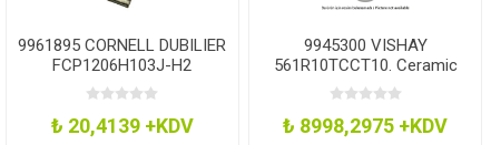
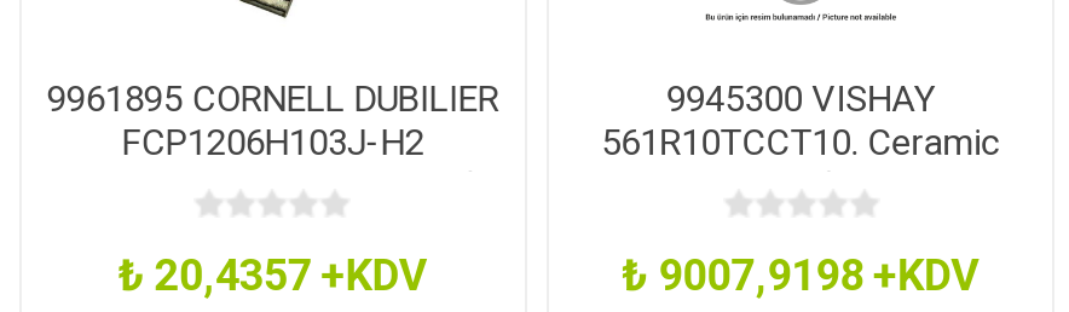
- ₺ 20,4139 +KDV
+ ₺ 20,4357 +KDV

- ₺ 8998,2975 +KDV
+ ₺ 9007,9198 +KDV
